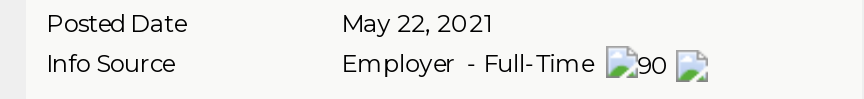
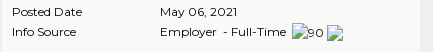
- May 22, 2021
+ May 06, 2021
